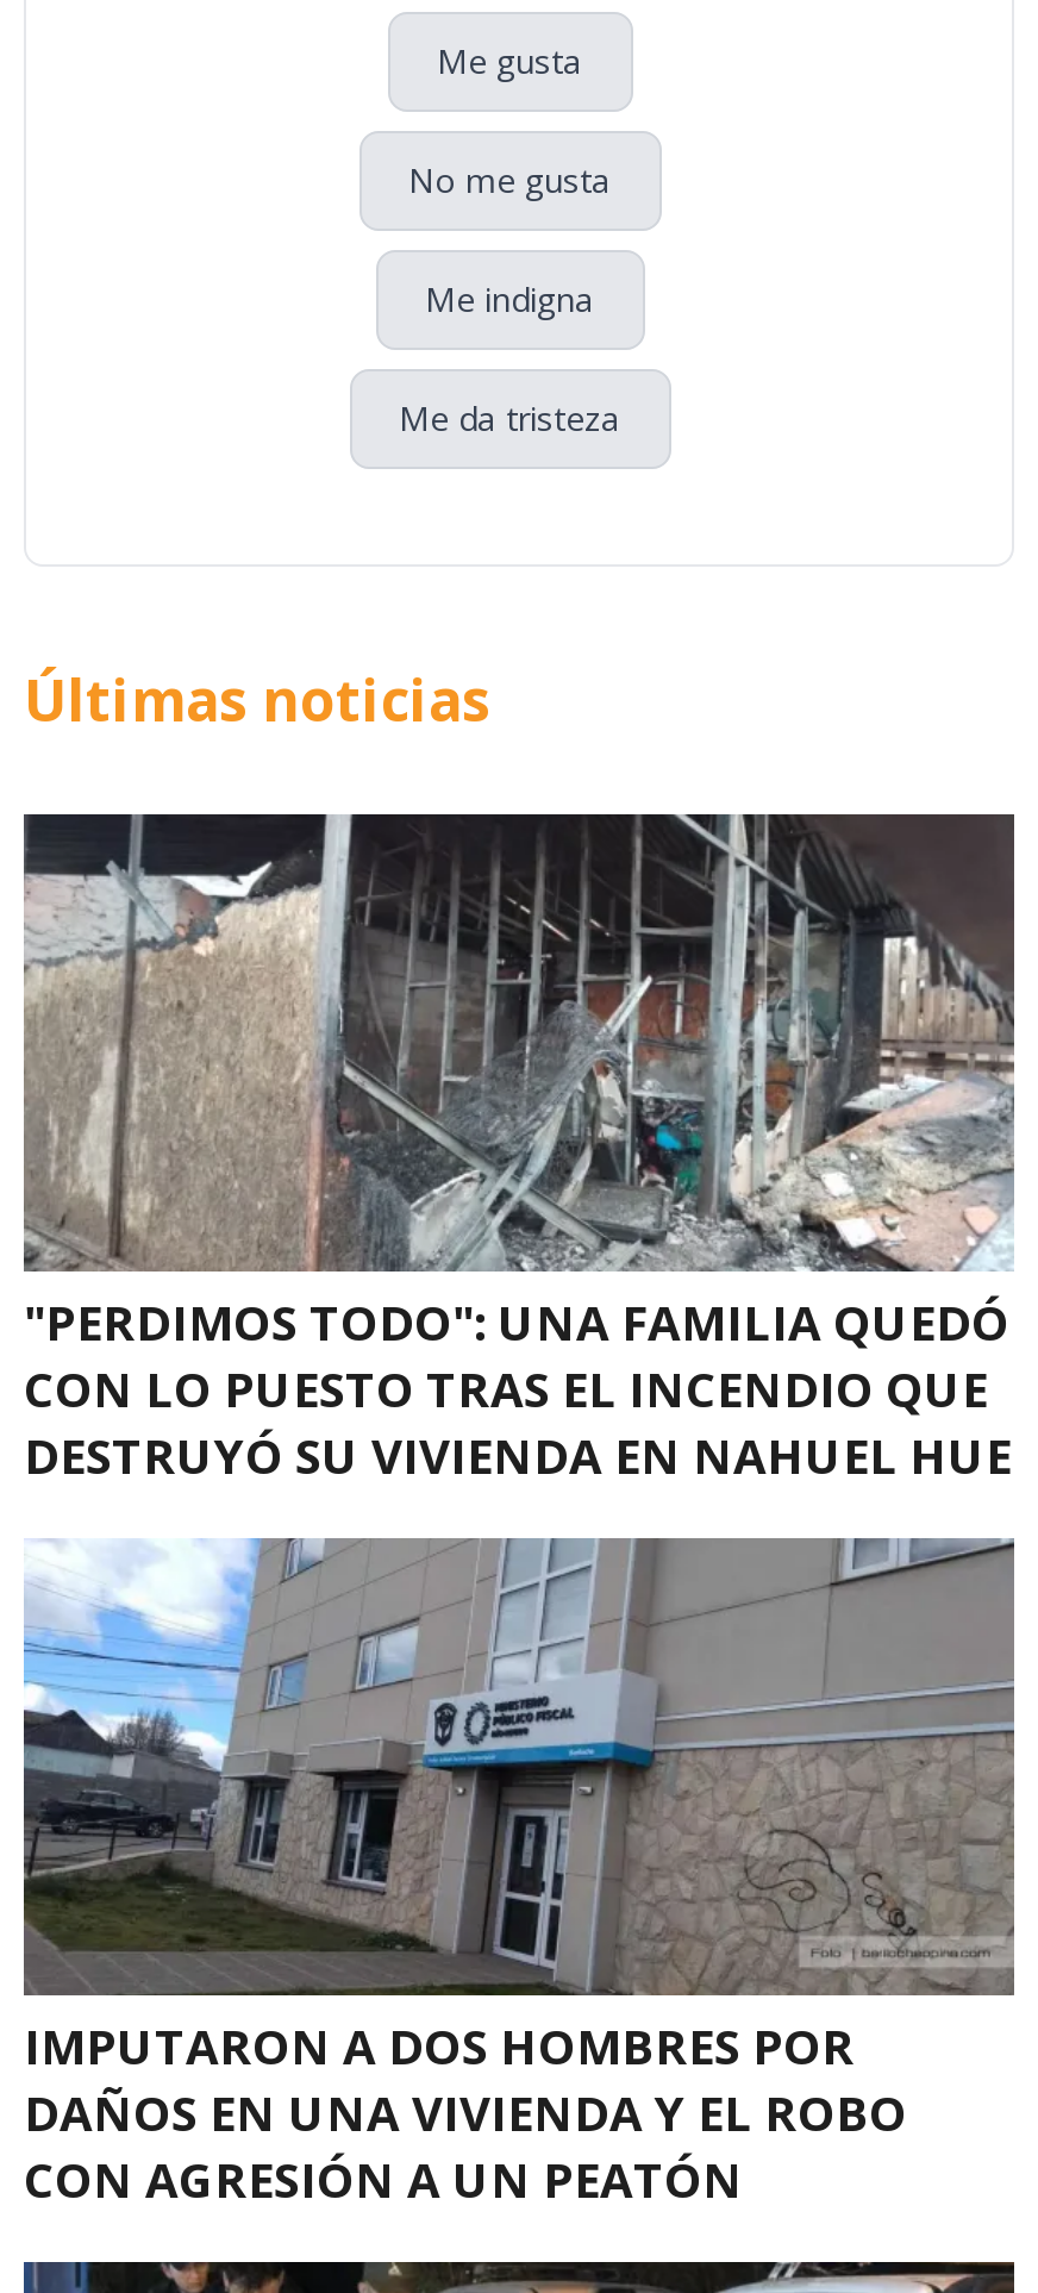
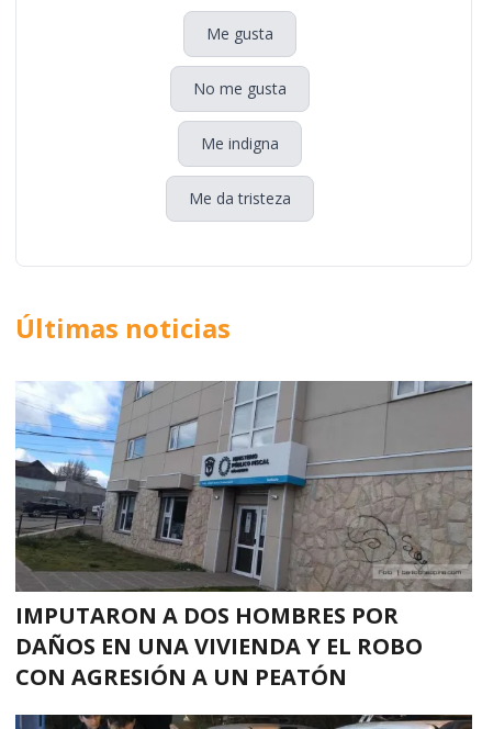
- [image]
- "PERDIMOS TODO": UNA FAMILIA QUEDÓ
- CON LO PUESTO TRAS EL INCENDIO QUE
- DESTRUYÓ SU VIVIENDA EN NAHUEL HUE
